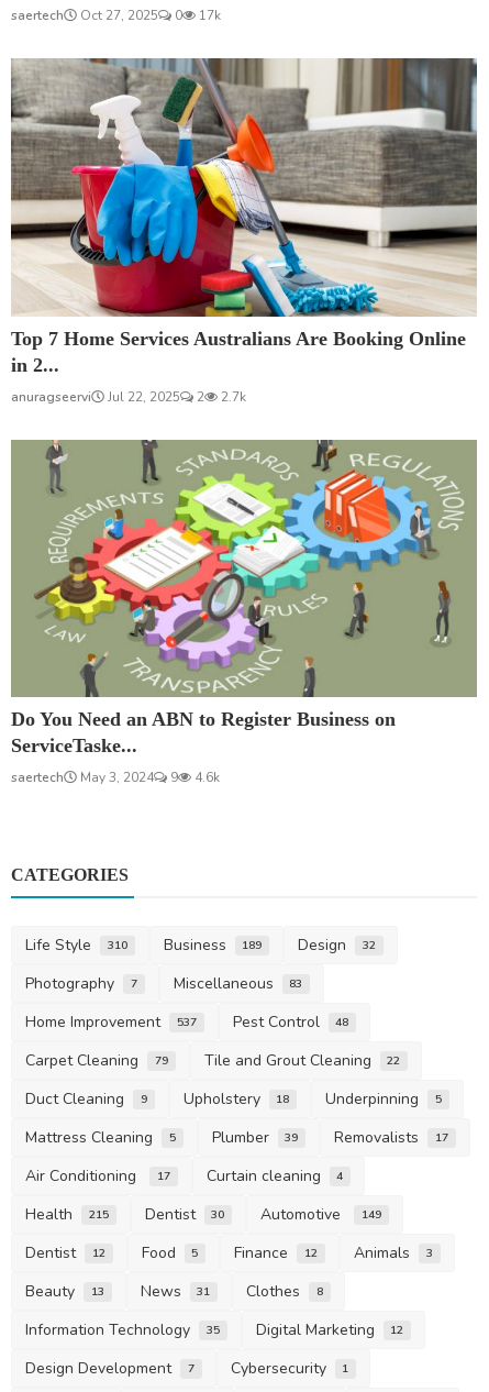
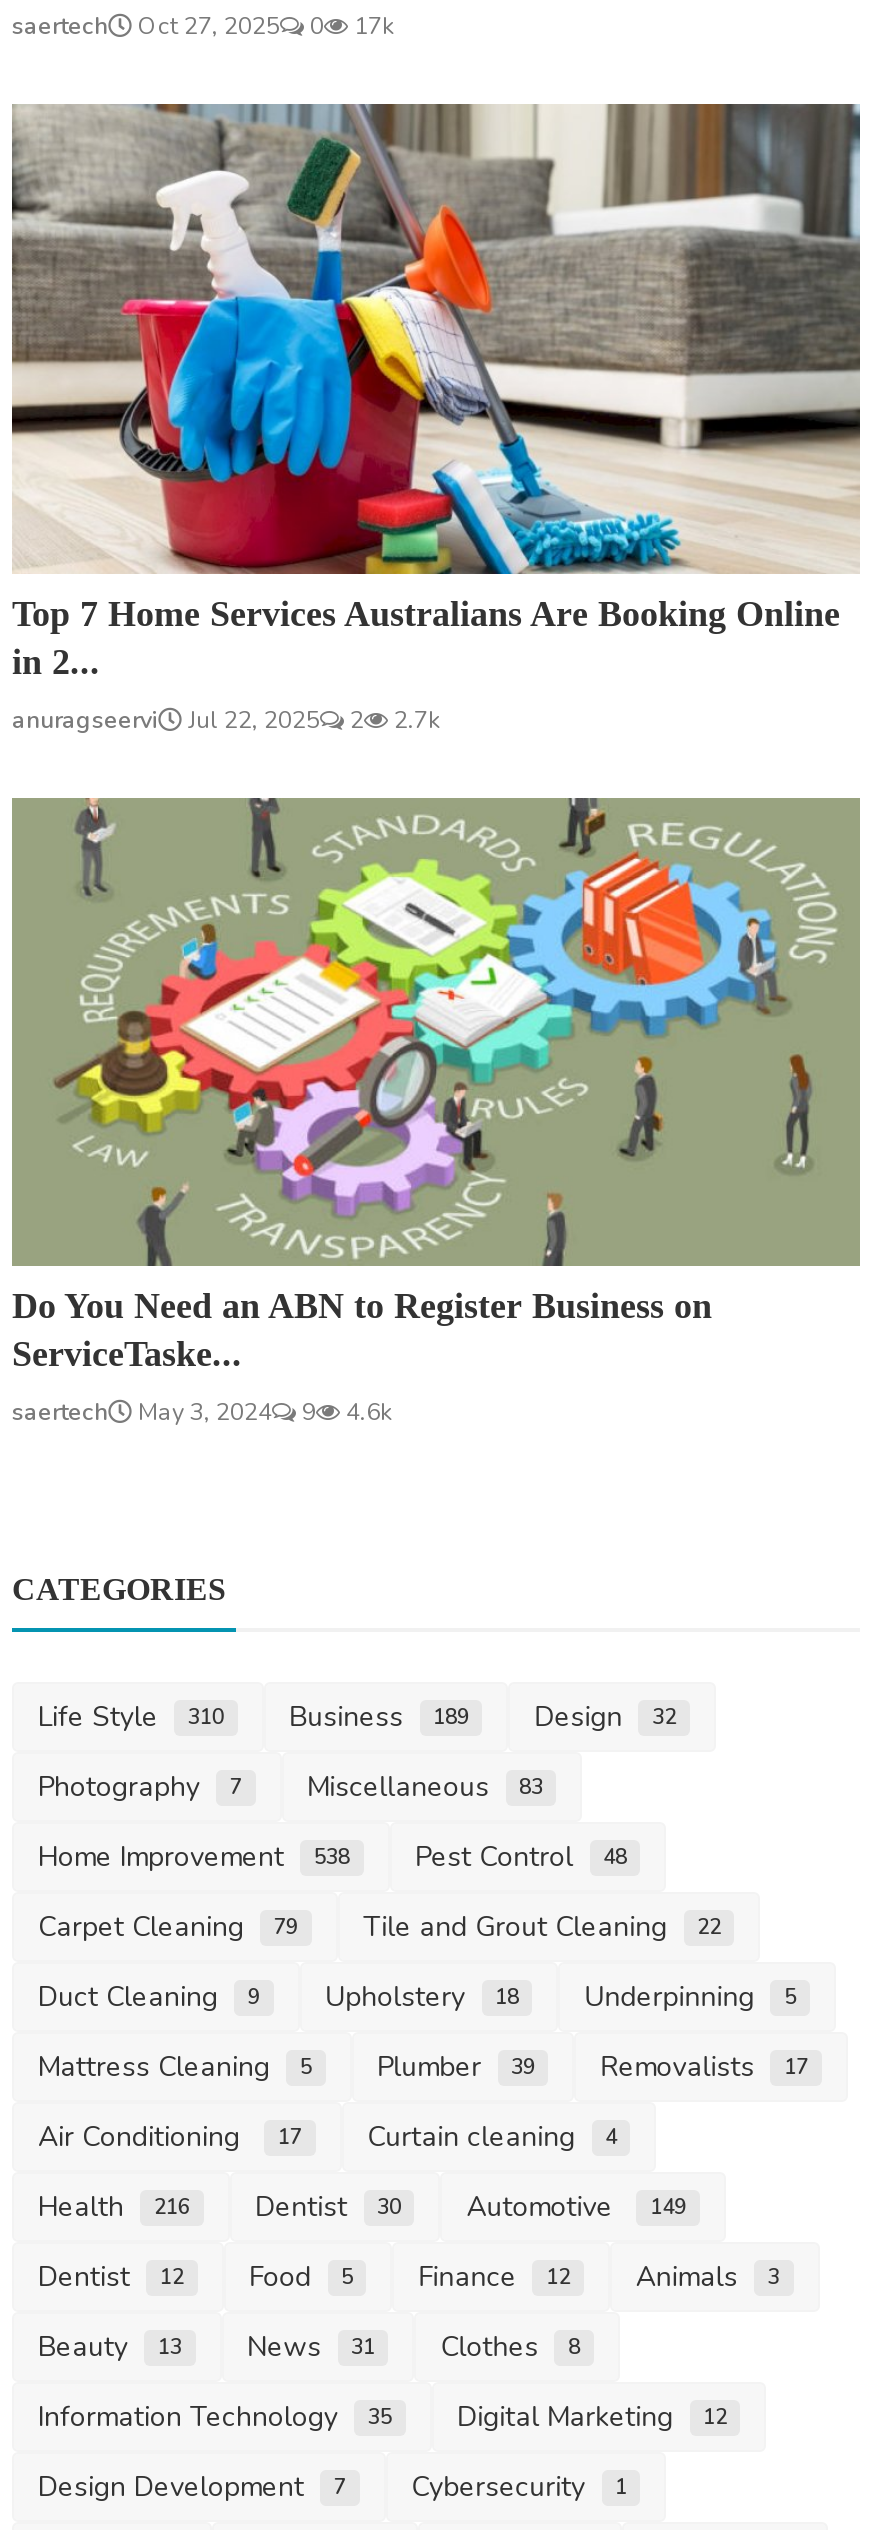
- Home Improvement 537
+ Home Improvement 538

- Health 215 Dentist 30 Automotive 149
+ Health 216 Dentist 30 Automotive 149
